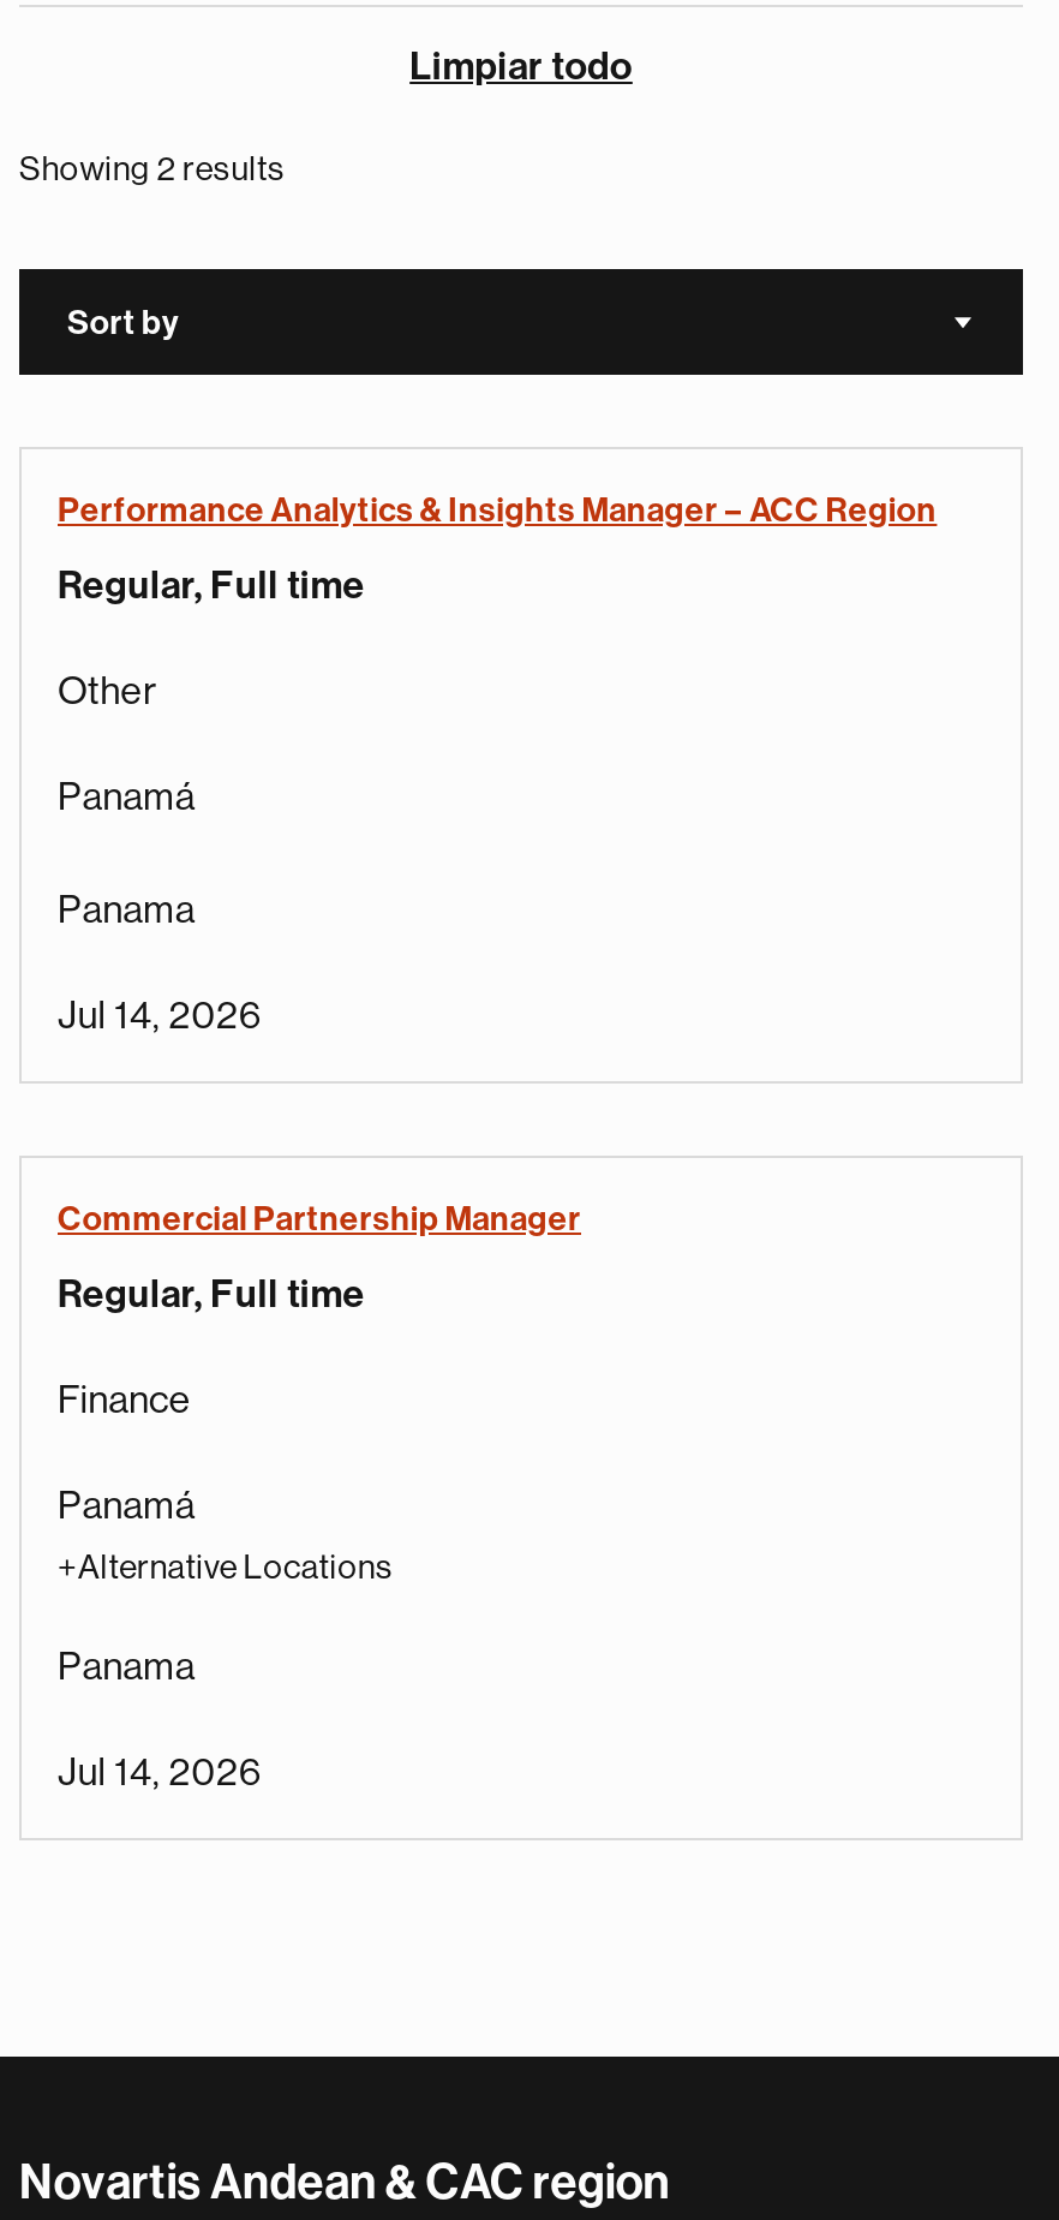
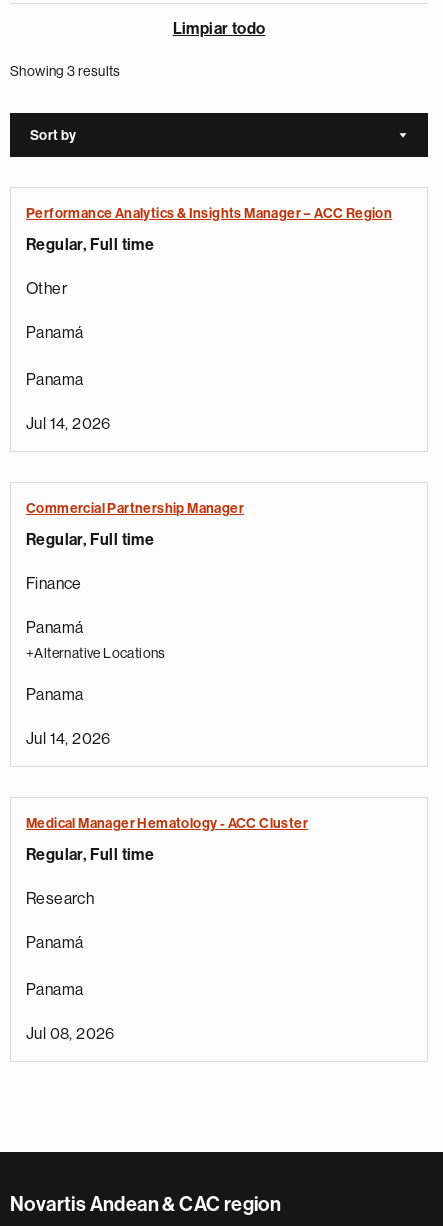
- Showing 2 results
+ Showing 3 results

+ Medical Manager Hematology - ACC Cluster
+ Regular, Full time
+ Research
+ Panamá
+ Panama
+ Jul 08, 2026
